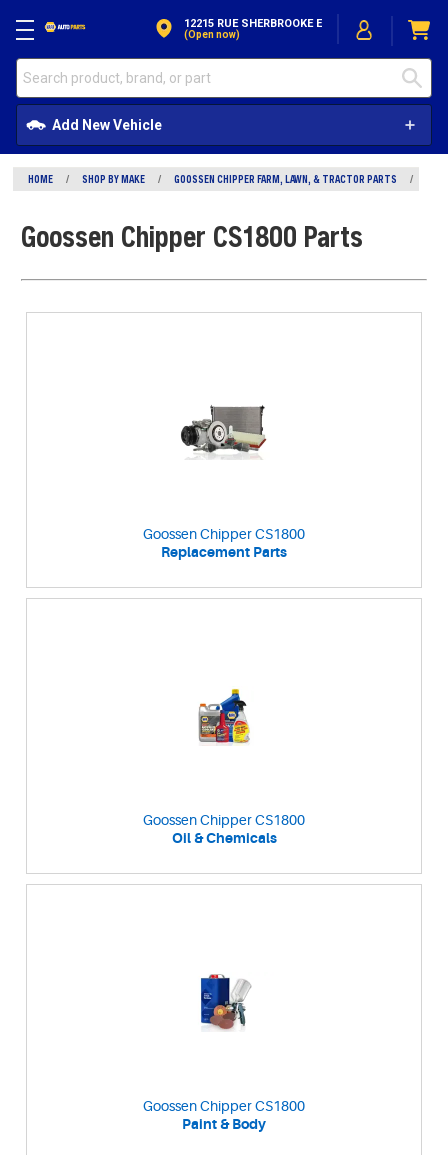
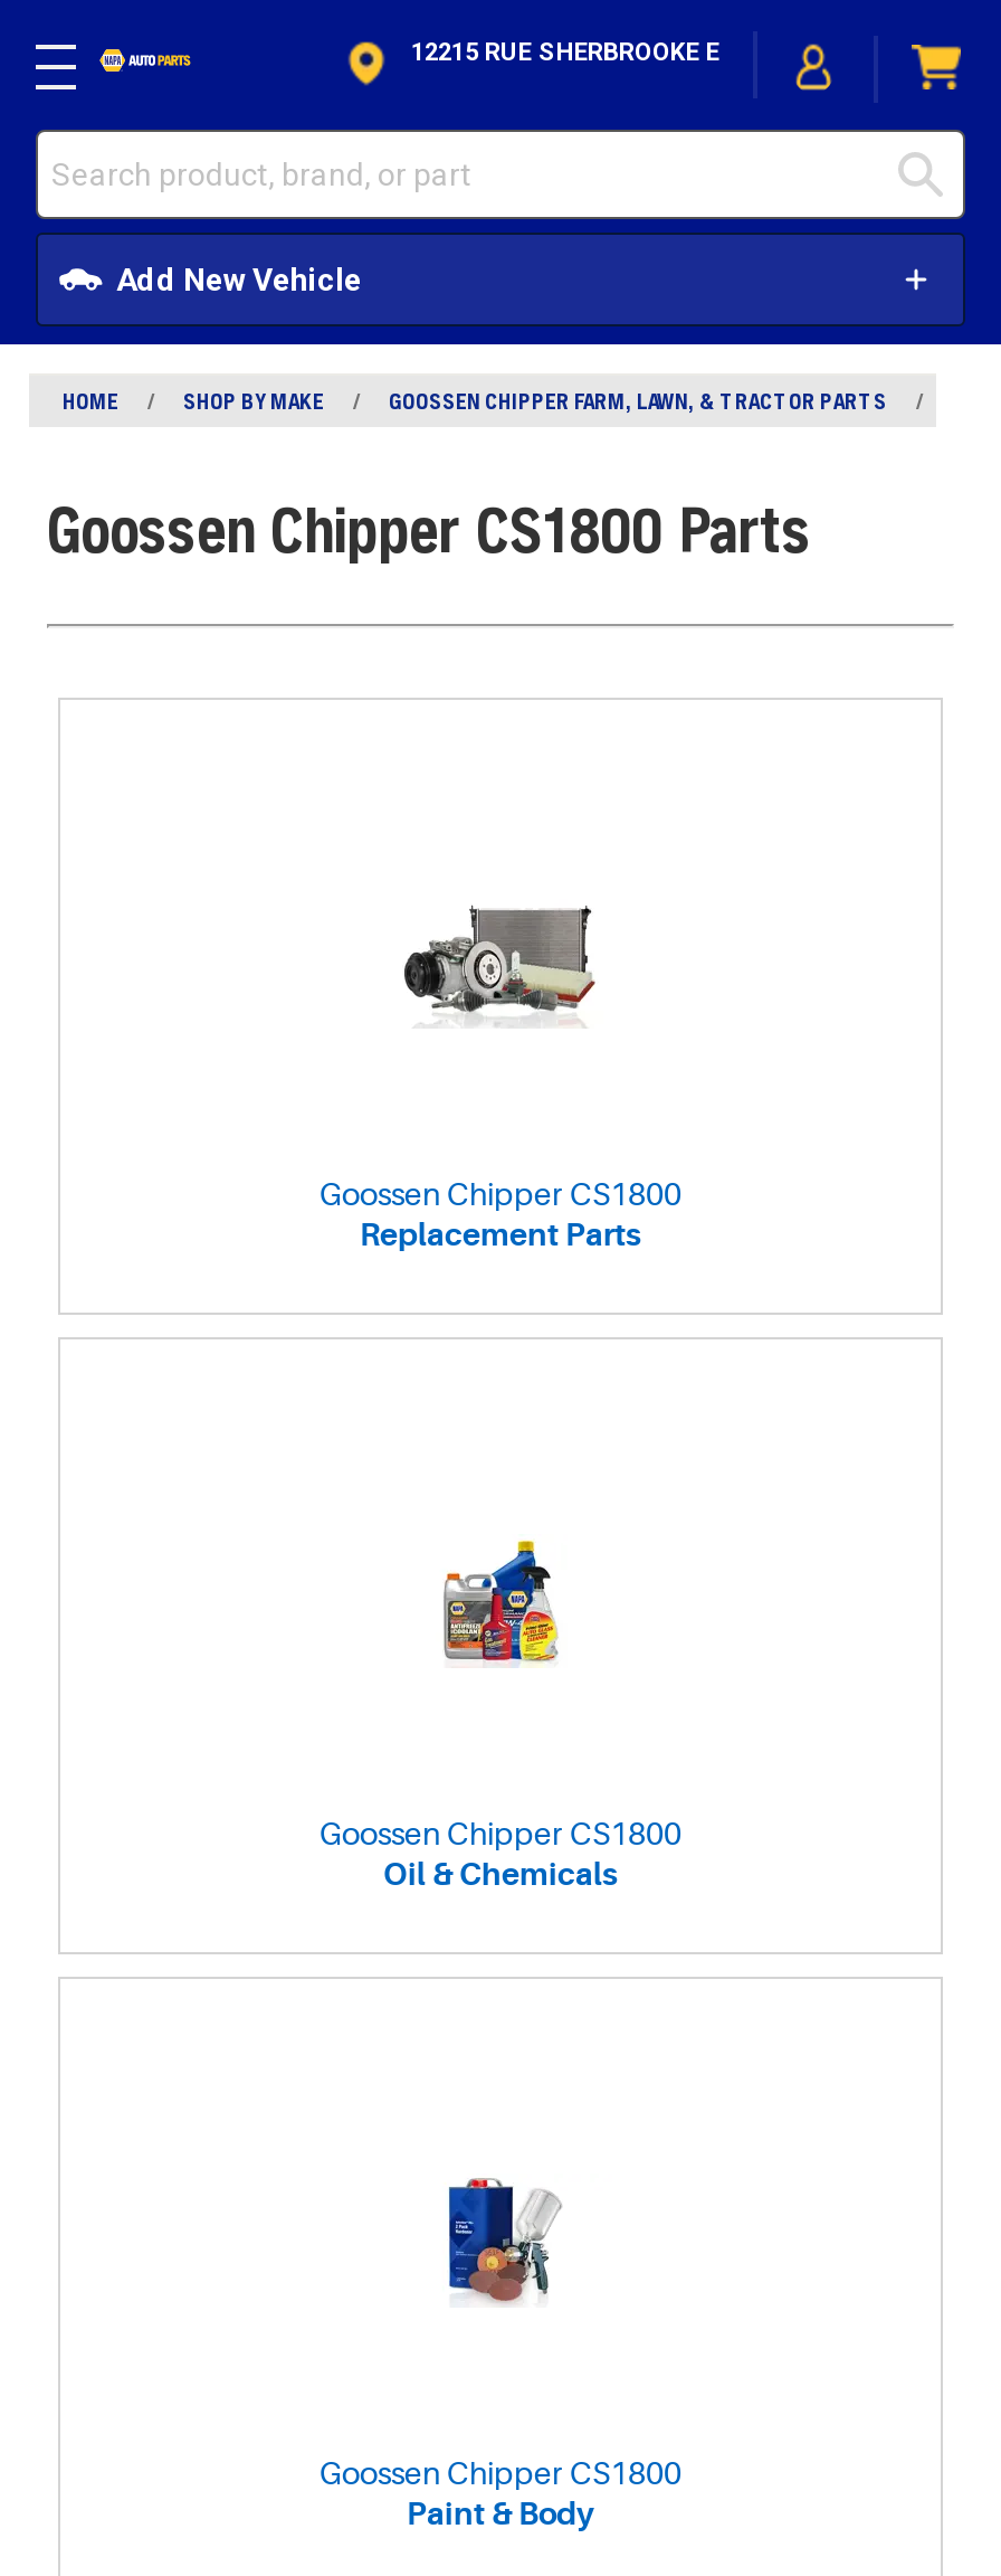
- (open now)
